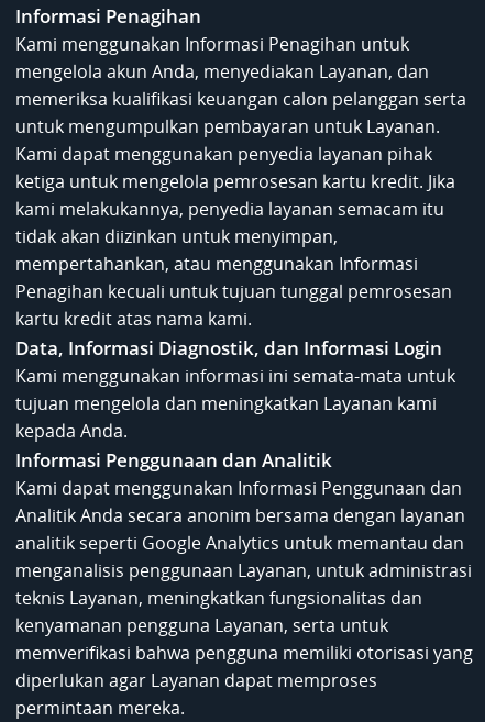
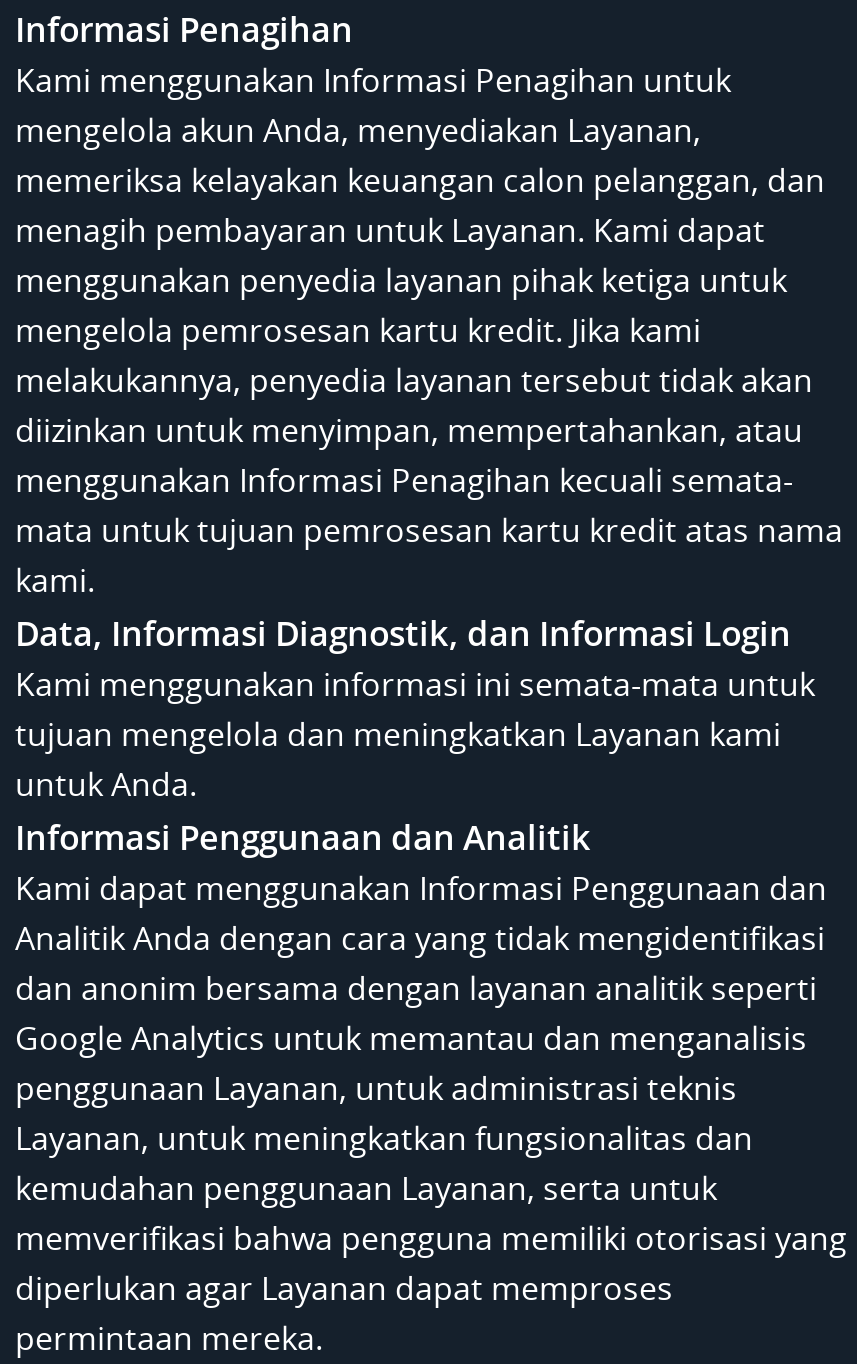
- mengelola akun Anda, menyediakan Layanan, dan
- memeriksa kualifikasi keuangan calon pelanggan serta
- untuk mengumpulkan pembayaran untuk Layanan.
- Kami dapat menggunakan penyedia layanan pihak
- ketiga untuk mengelola pemrosesan kartu kredit. Jika
- kami melakukannya, penyedia layanan semacam itu
- tidak akan diizinkan untuk menyimpan,
- mempertahankan, atau menggunakan Informasi
- Penagihan kecuali untuk tujuan tunggal pemrosesan
- kartu kredit atas nama kami.
+ mengelola akun Anda, menyediakan Layanan,
+ memeriksa kelayakan keuangan calon pelanggan, dan
+ menagih pembayaran untuk Layanan. Kami dapat
+ menggunakan penyedia layanan pihak ketiga untuk
+ mengelola pemrosesan kartu kredit. Jika kami
+ melakukannya, penyedia layanan tersebut tidak akan
+ diizinkan untuk menyimpan, mempertahankan, atau
+ menggunakan Informasi Penagihan kecuali semata-
+ mata untuk tujuan pemrosesan kartu kredit atas nama
+ kami.

- kepada Anda.
+ untuk Anda.

- Analitik Anda secara anonim bersama dengan layanan
- analitik seperti Google Analytics untuk memantau dan
- menganalisis penggunaan Layanan, untuk administrasi
- teknis Layanan, meningkatkan fungsionalitas dan
- kenyamanan pengguna Layanan, serta untuk
+ Analitik Anda dengan cara yang tidak mengidentifikasi
+ dan anonim bersama dengan layanan analitik seperti
+ Google Analytics untuk memantau dan menganalisis
+ penggunaan Layanan, untuk administrasi teknis
+ Layanan, untuk meningkatkan fungsionalitas dan
+ kemudahan penggunaan Layanan, serta untuk
